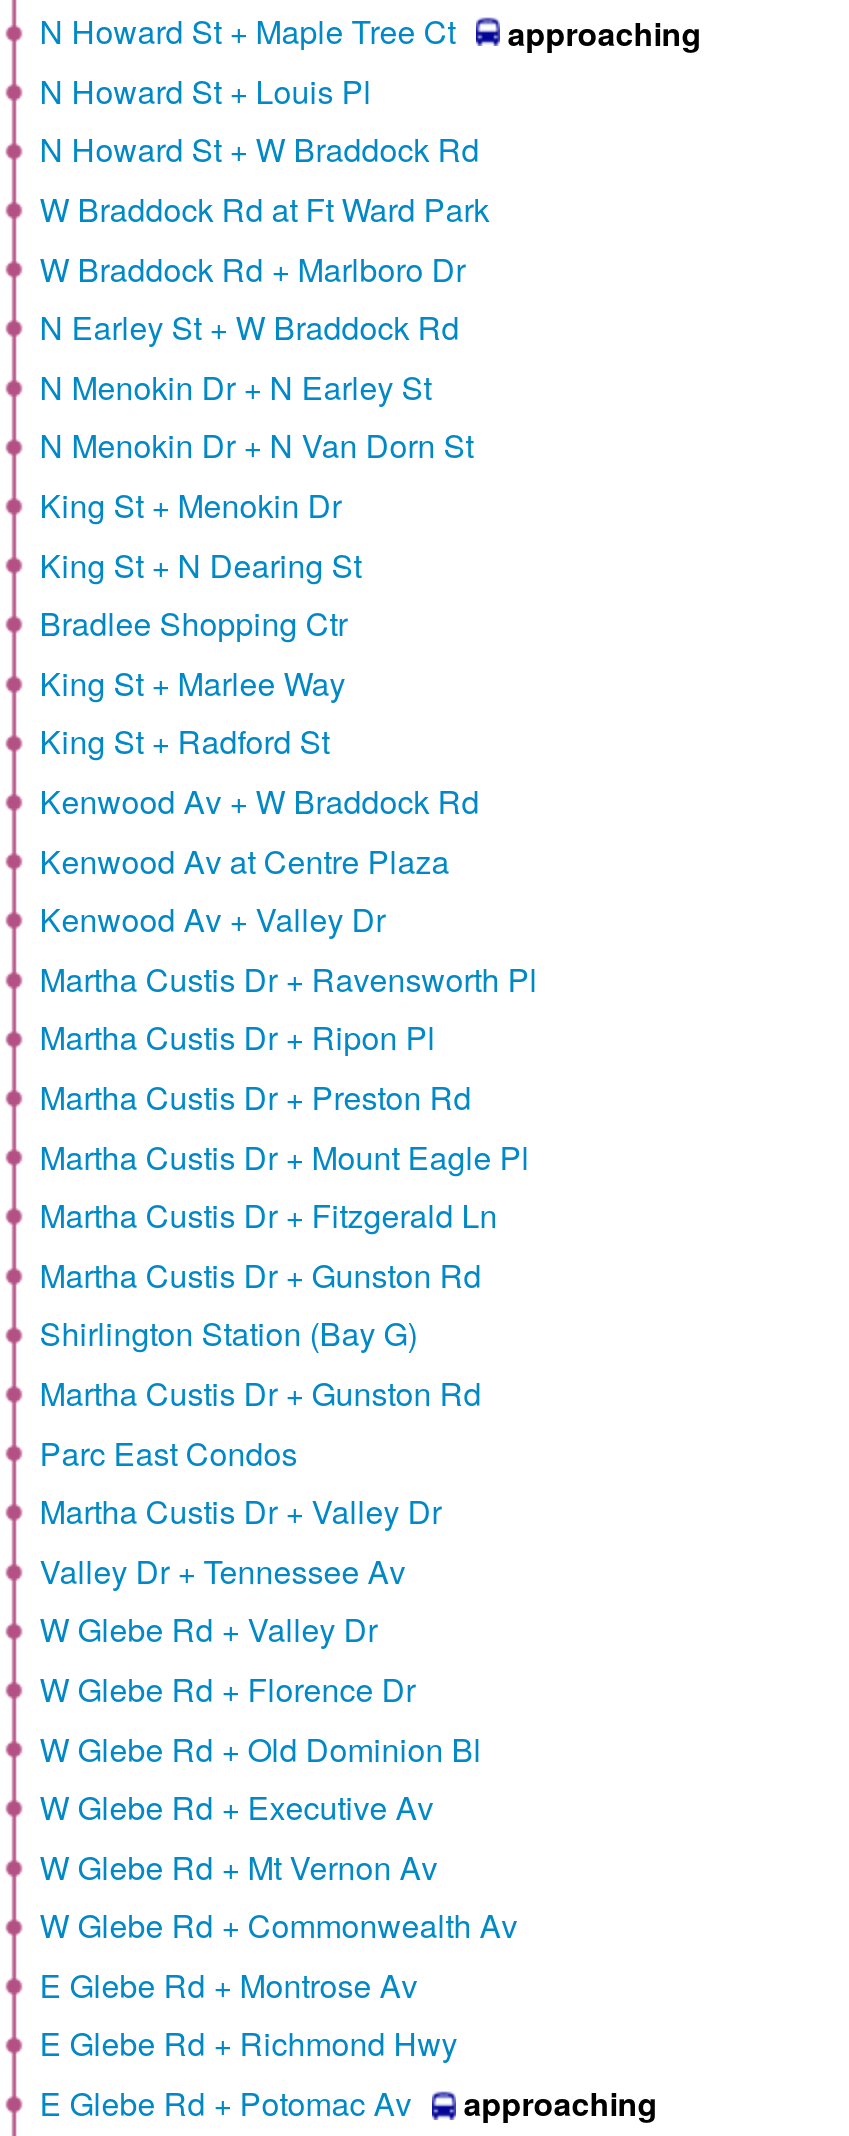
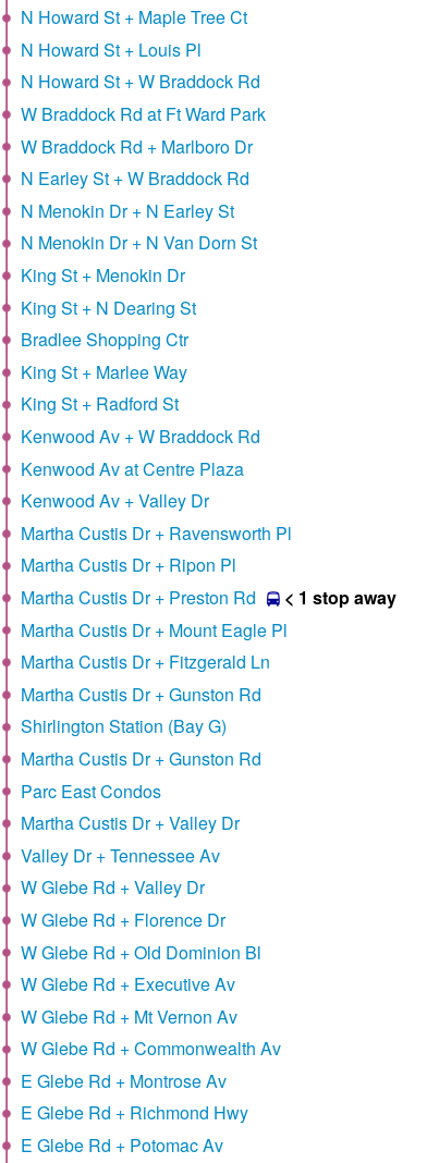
- approaching

+ < 1 stop away

- approaching
